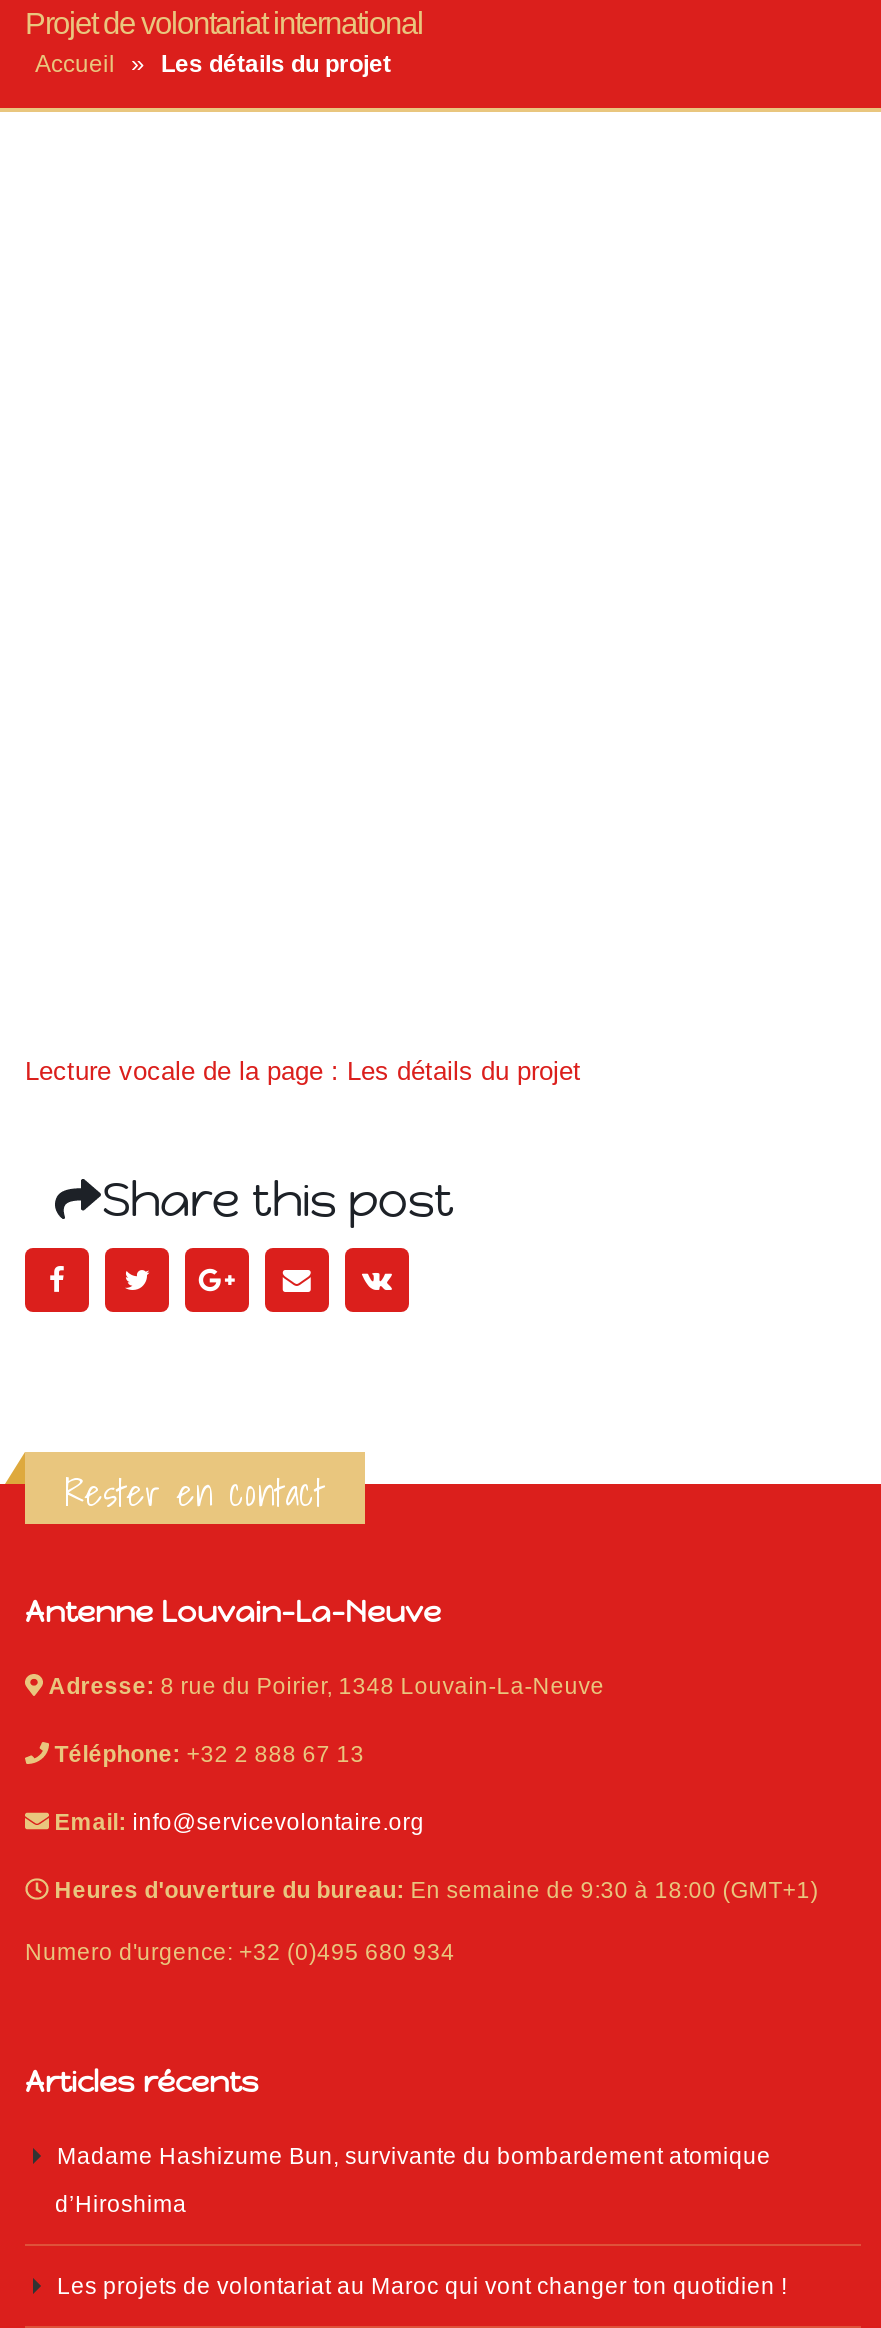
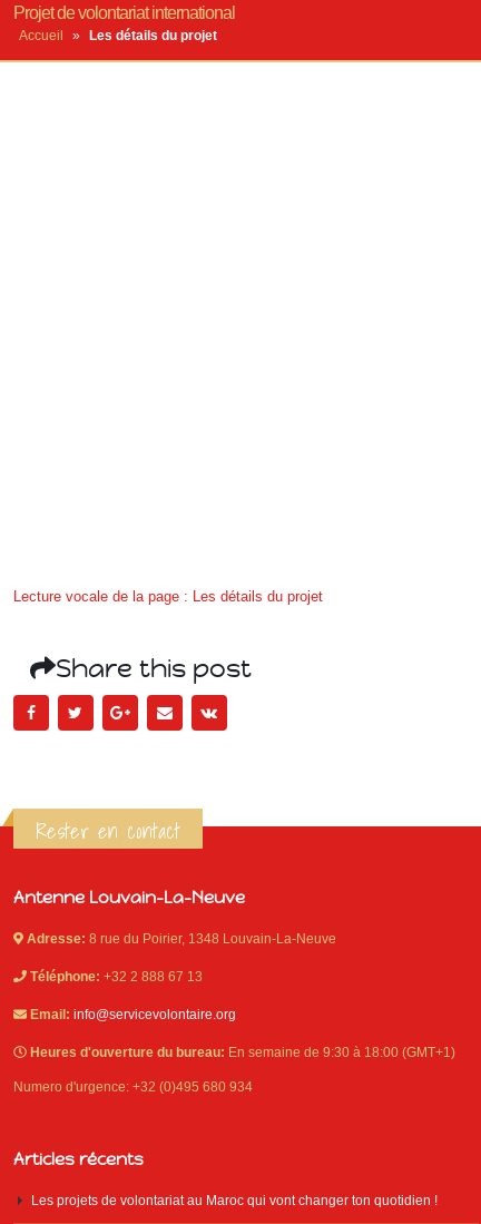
- Madame Hashizume Bun, survivante du bombardement atomique
- d’Hiroshima
